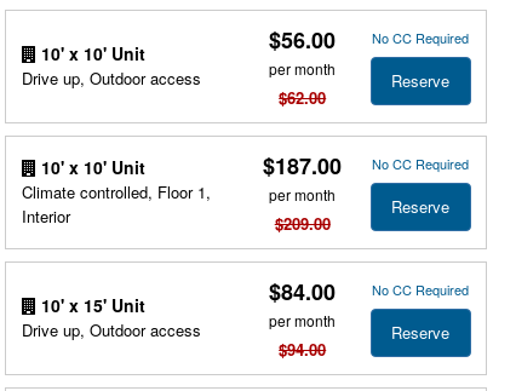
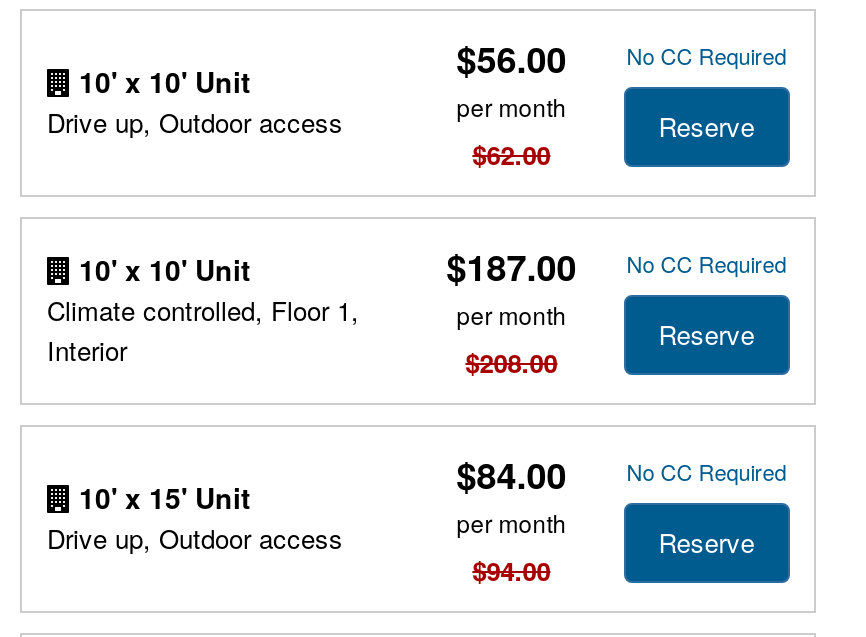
- $209.00
+ $208.00
